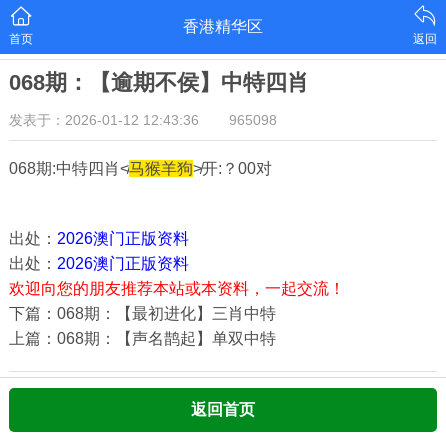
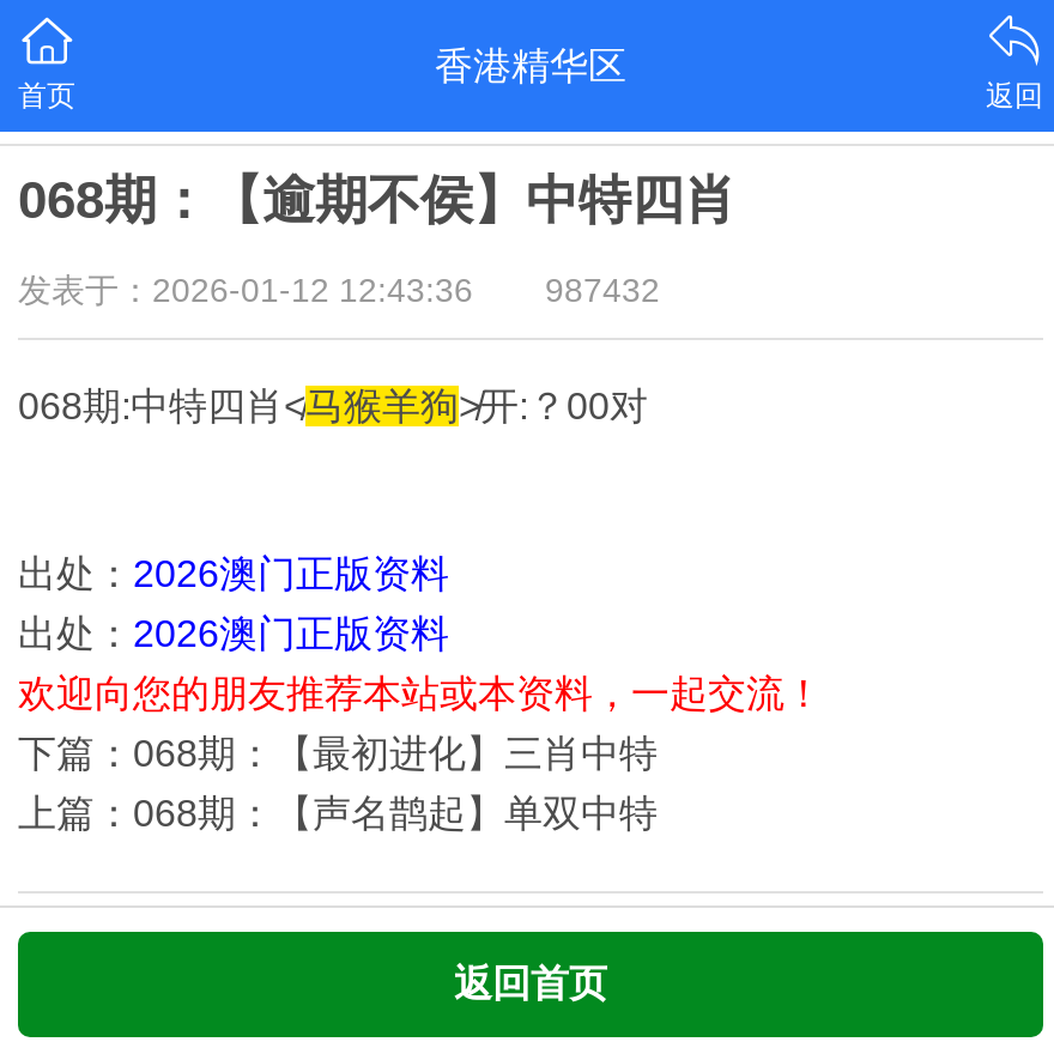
- 发表于：2026-01-12 12:43:36 965098
+ 发表于：2026-01-12 12:43:36 987432
